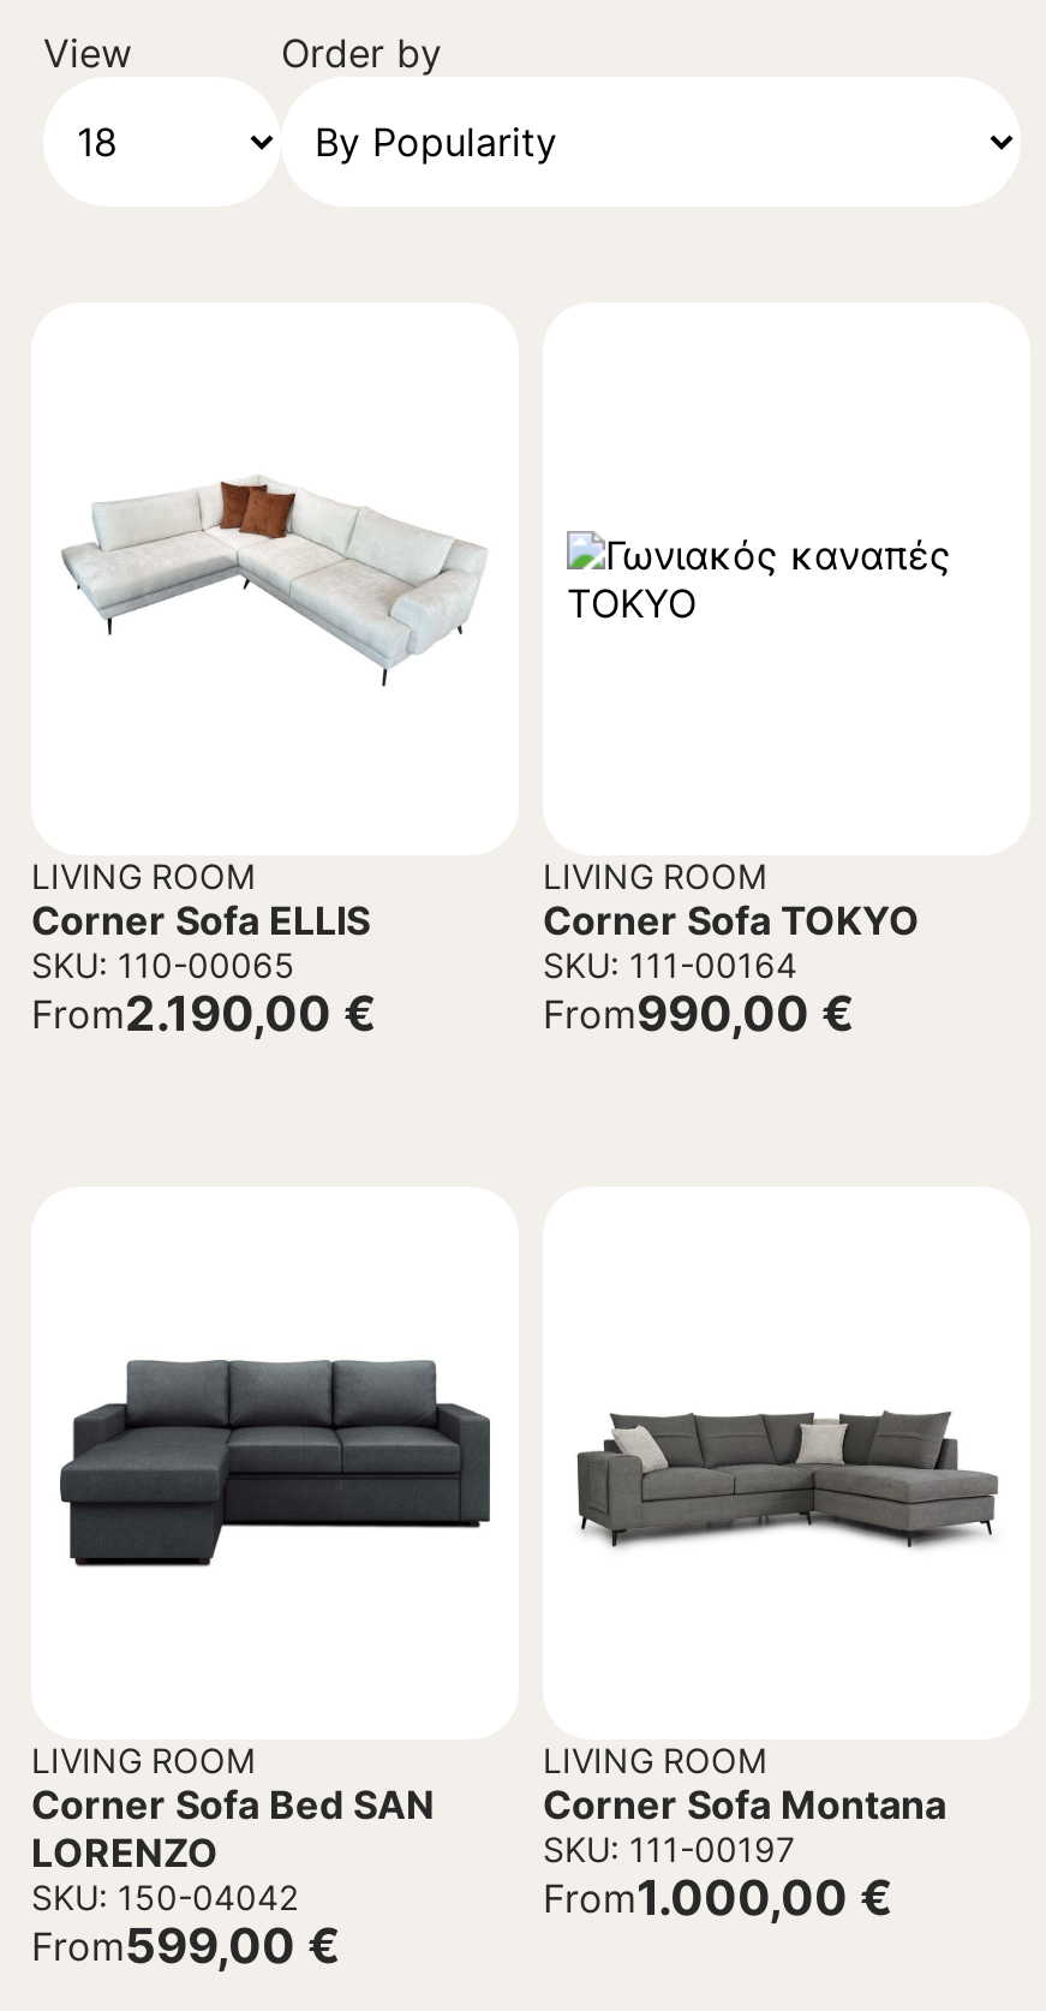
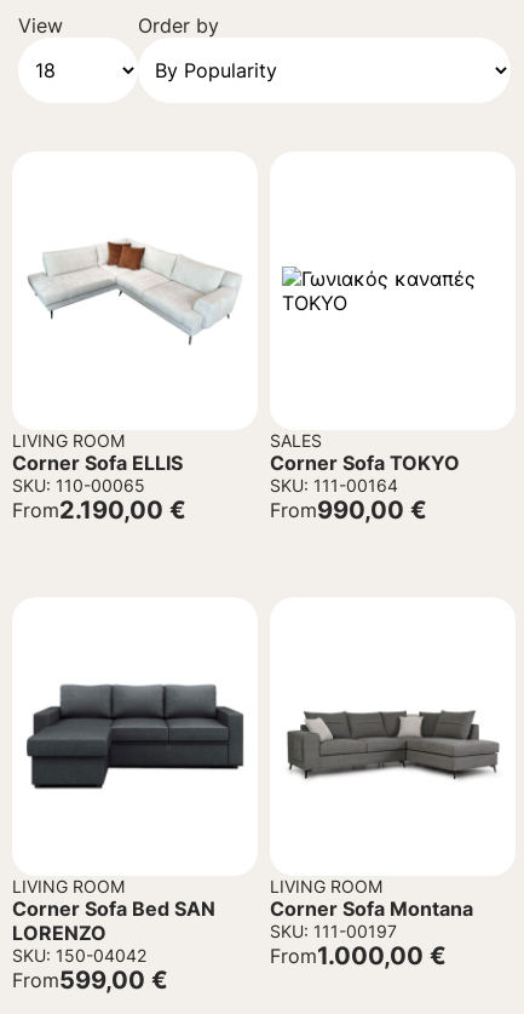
- LIVING ROOM
+ SALES
